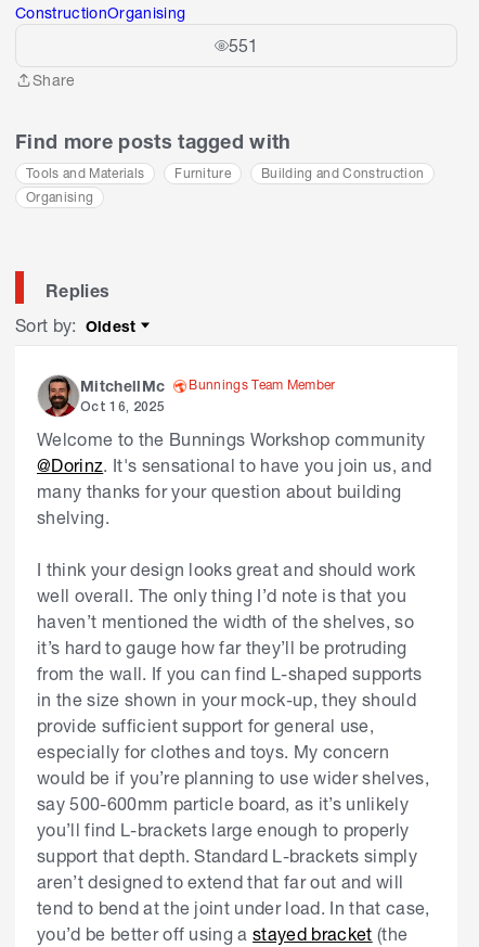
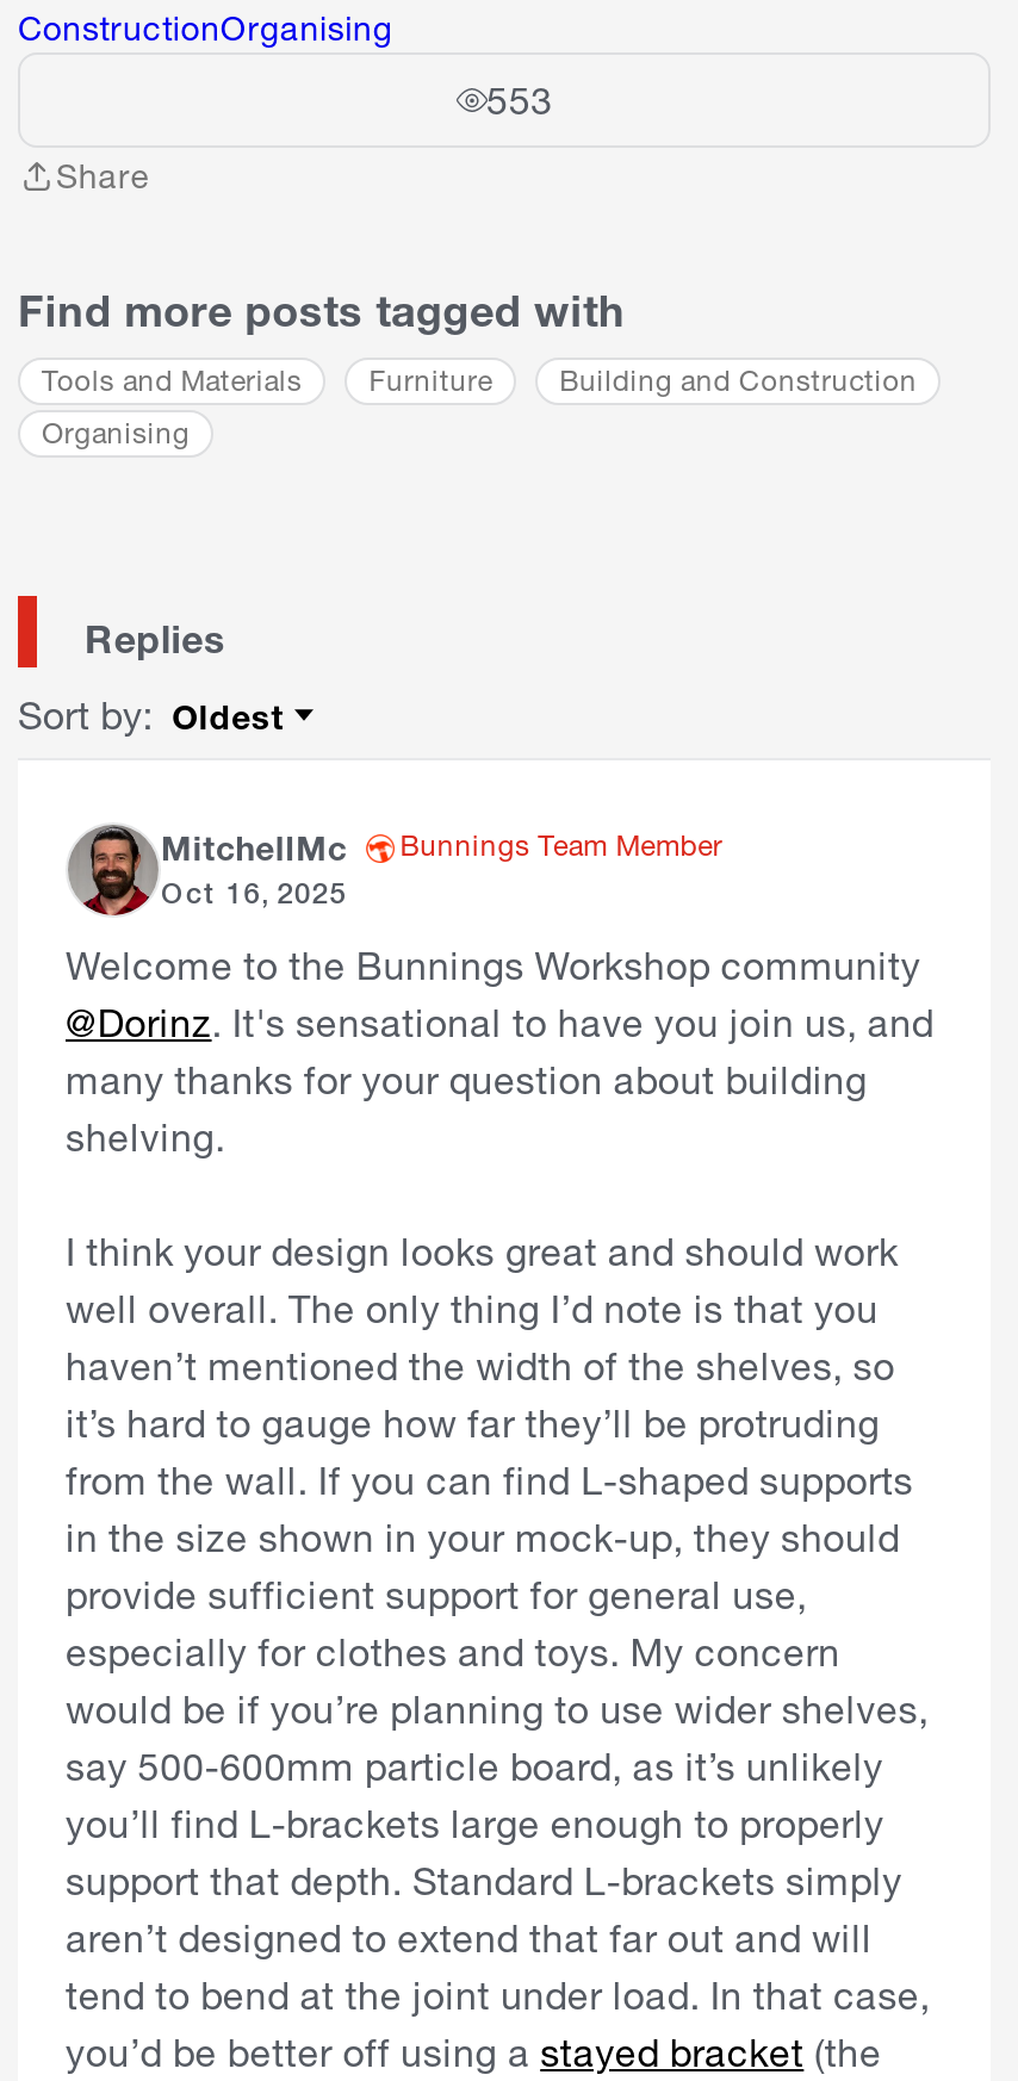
- 551
+ 553
